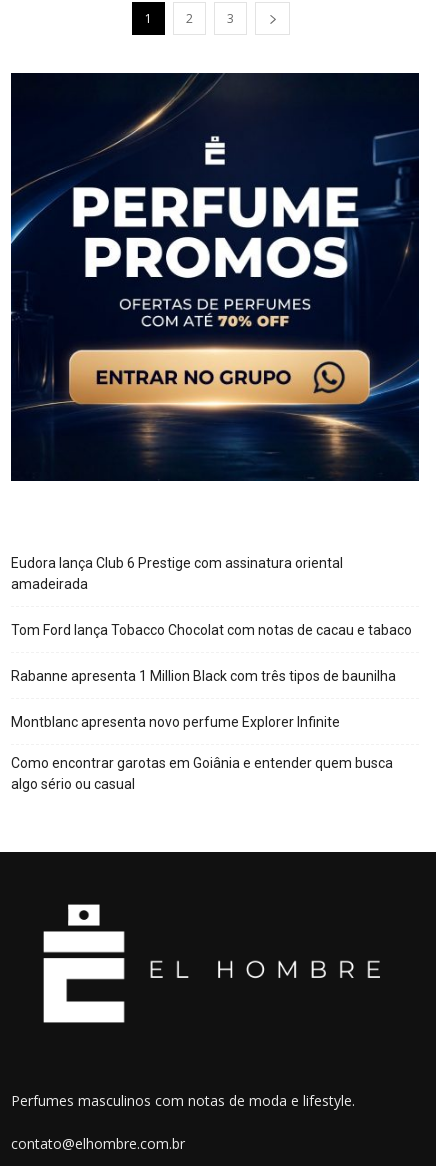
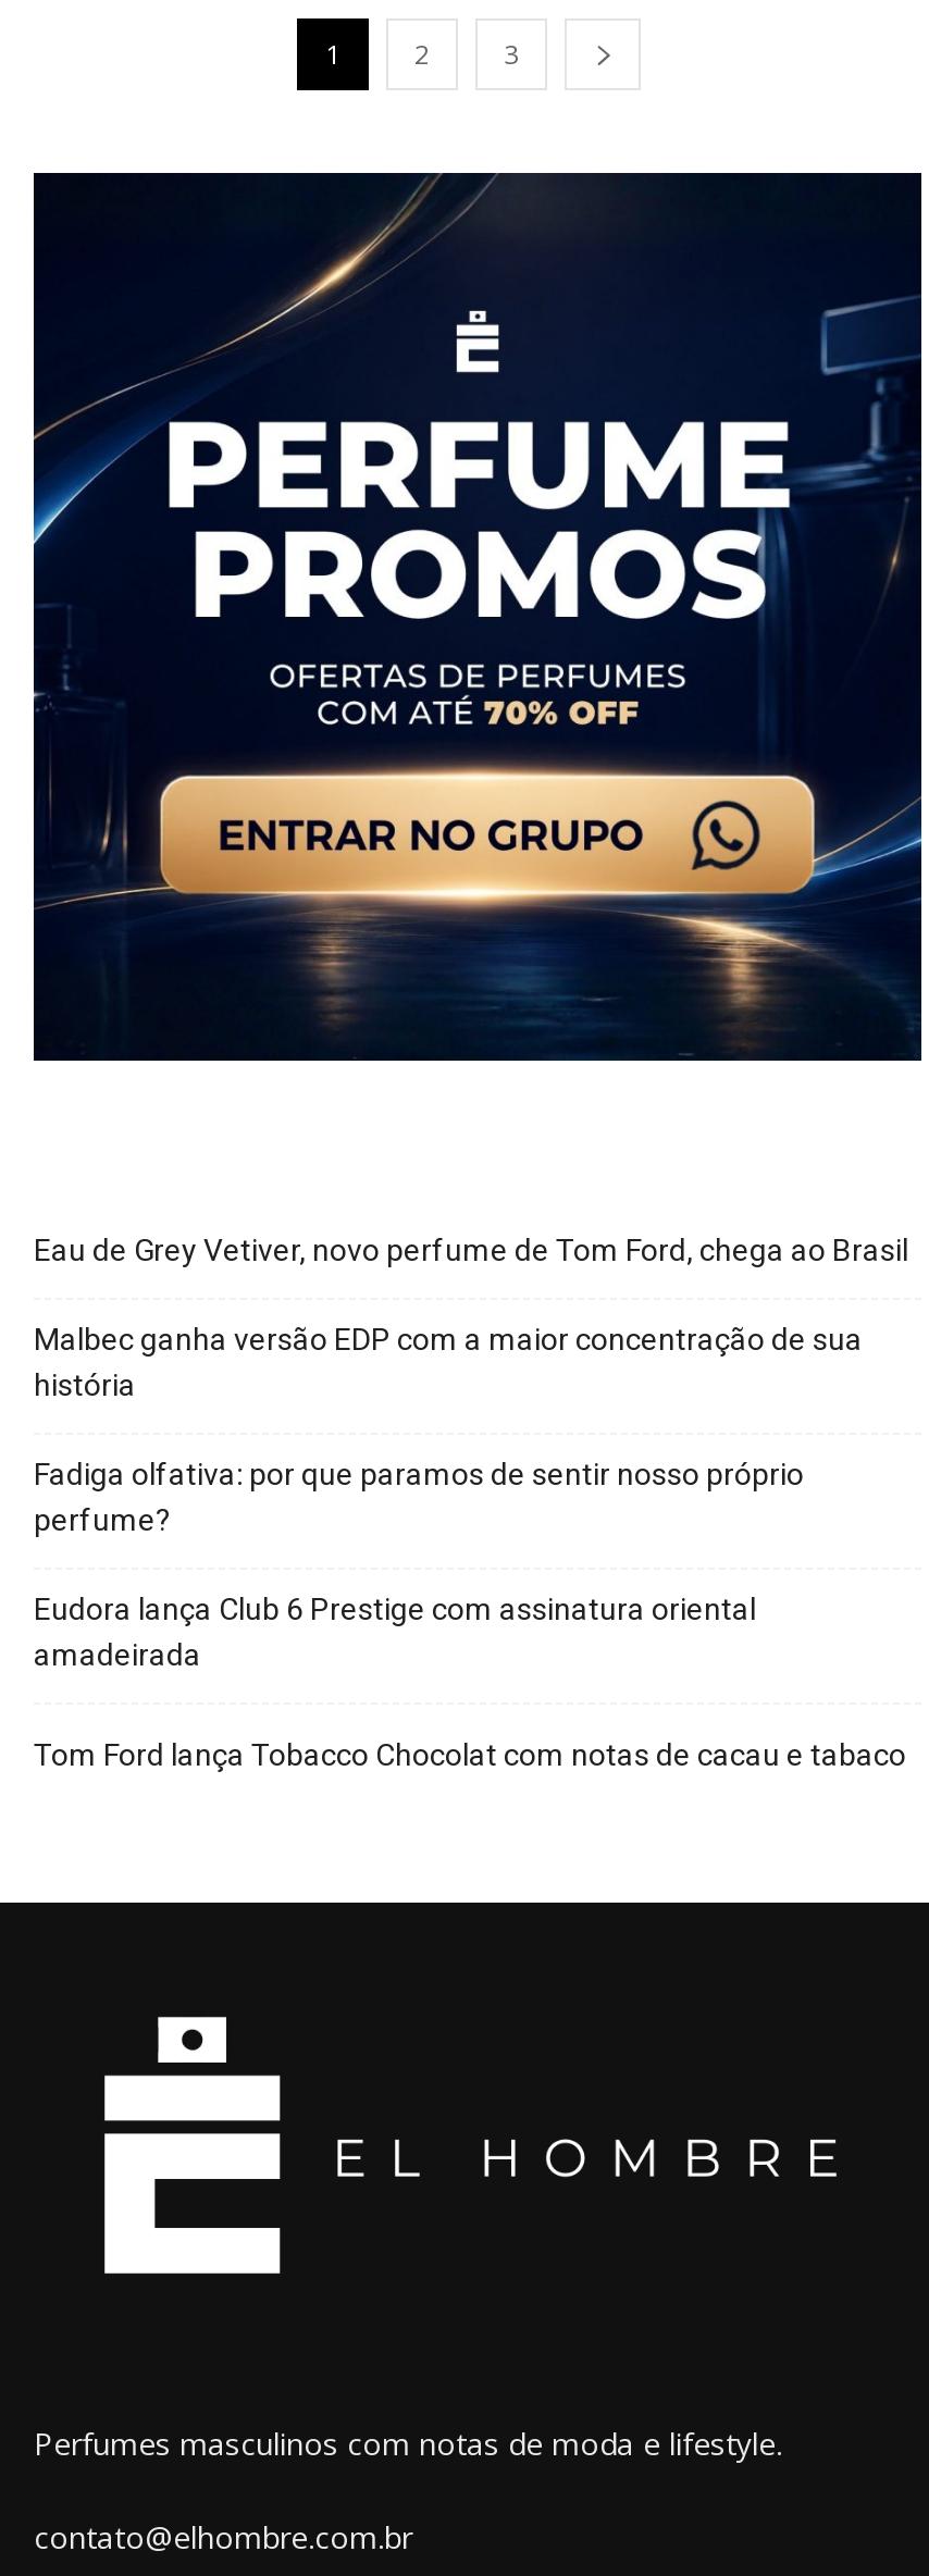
+ Eau de Grey Vetiver, novo perfume de Tom Ford, chega ao Brasil
+ Malbec ganha versão EDP com a maior concentração de sua
+ história
+ Fadiga olfativa: por que paramos de sentir nosso próprio
+ perfume?

moved down: Eudora lança Club 6 Prestige com assinatura oriental | amadeirada | Tom Ford lança Tobacco Chocolat com notas de cacau e tabaco

- Rabanne apresenta 1 Million Black com três tipos de baunilha
- Montblanc apresenta novo perfume Explorer Infinite
- Como encontrar garotas em Goiânia e entender quem busca
- algo sério ou casual
